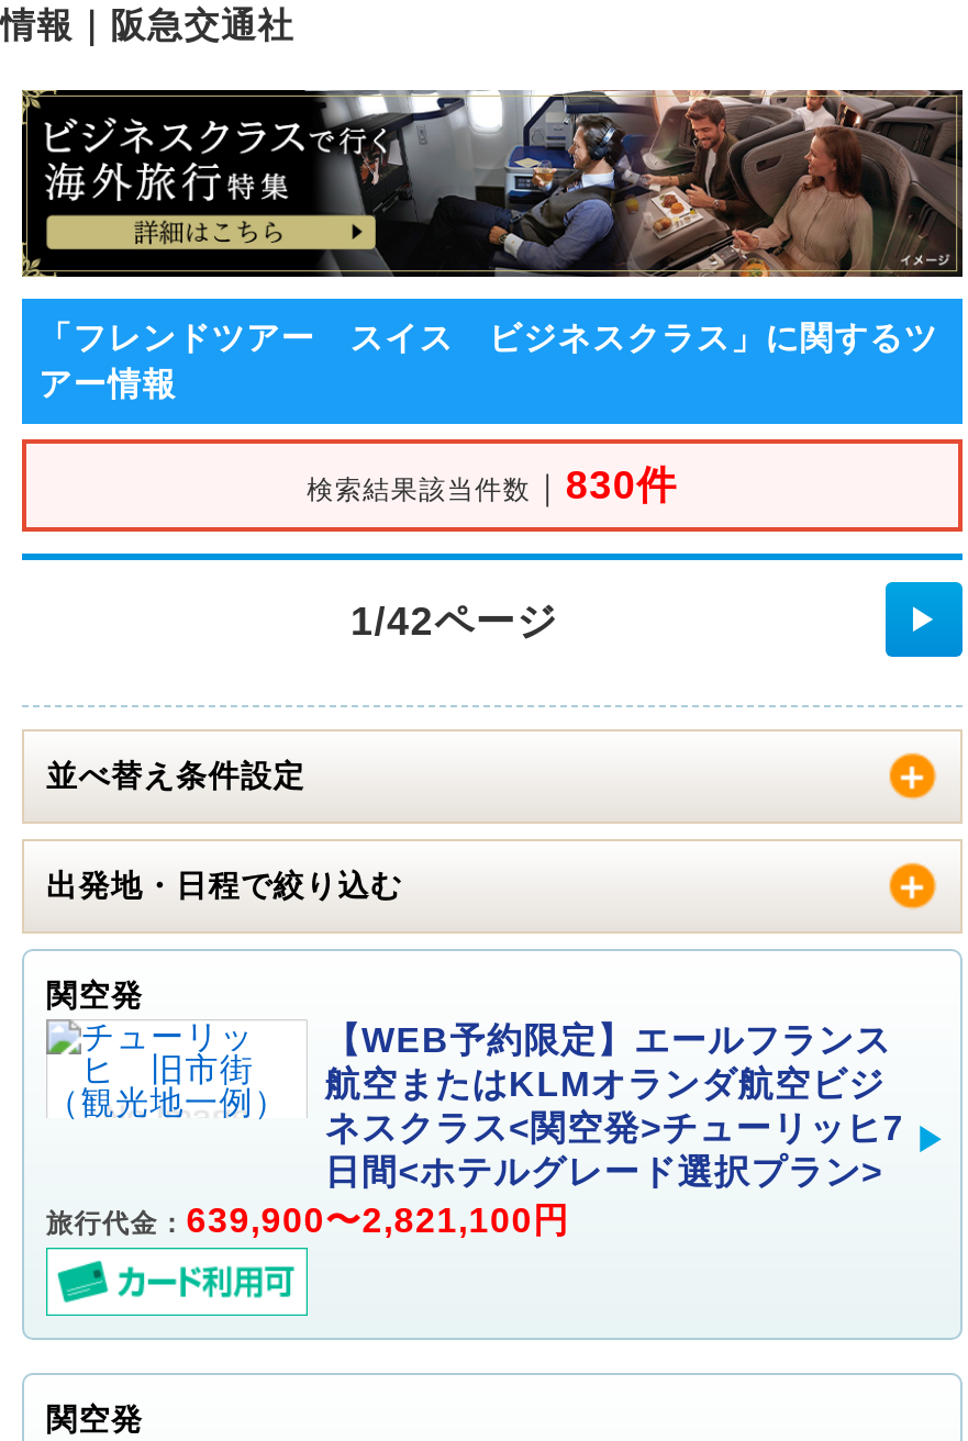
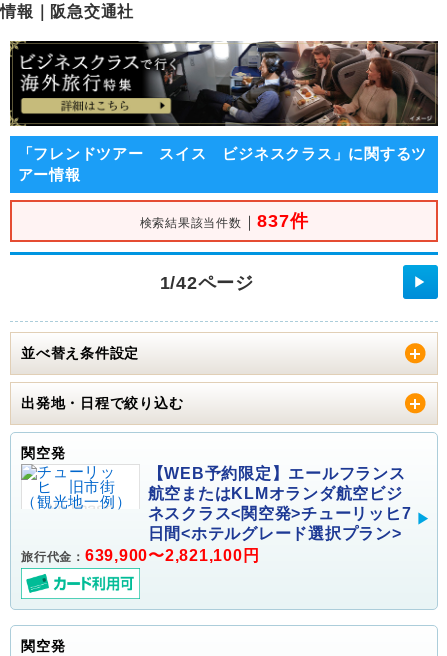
- 検索結果該当件数｜830件
+ 検索結果該当件数｜837件
